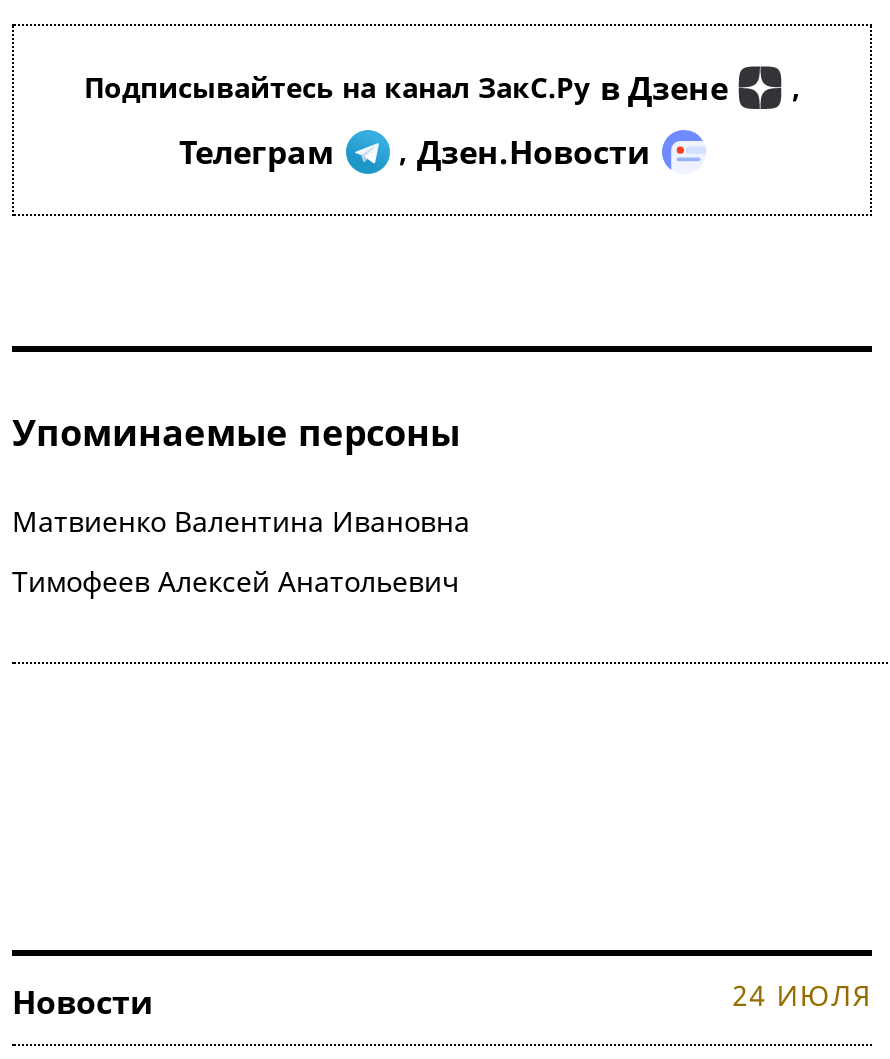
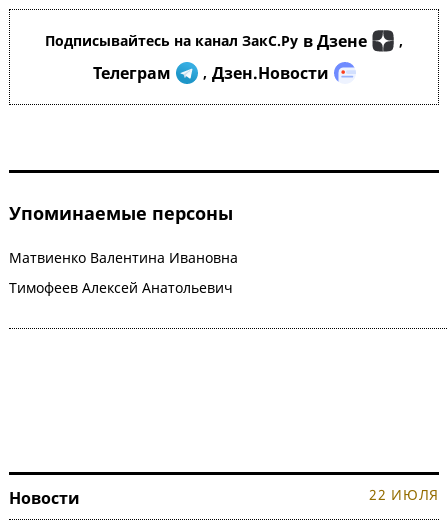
- 24 ИЮЛЯ
+ 22 ИЮЛЯ
